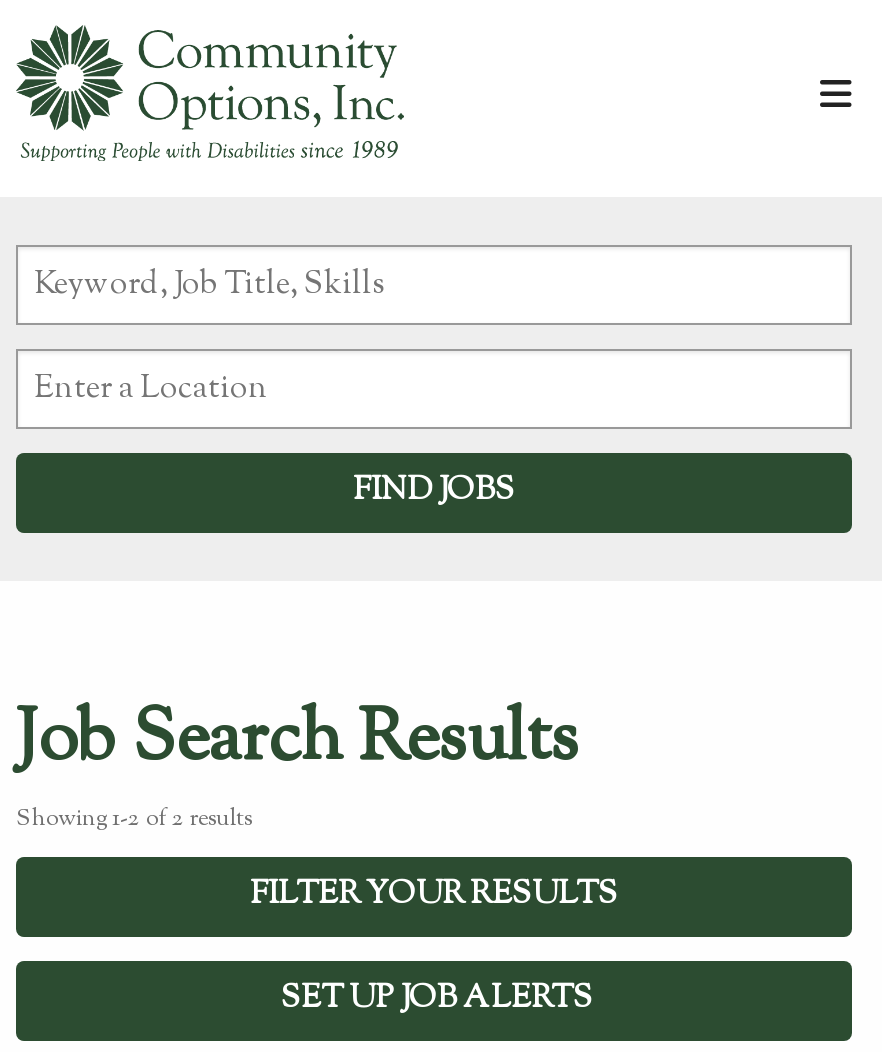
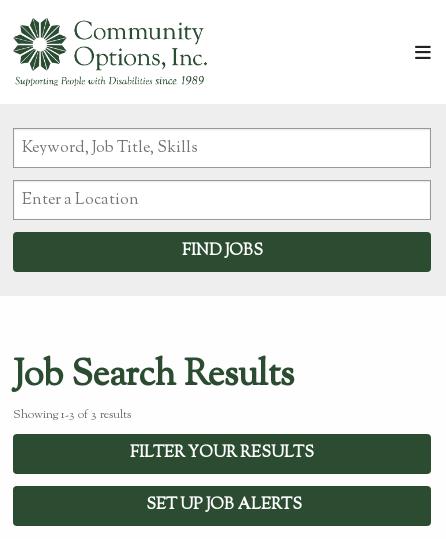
- Showing 1-2 of 2 results
+ Showing 1-3 of 3 results
